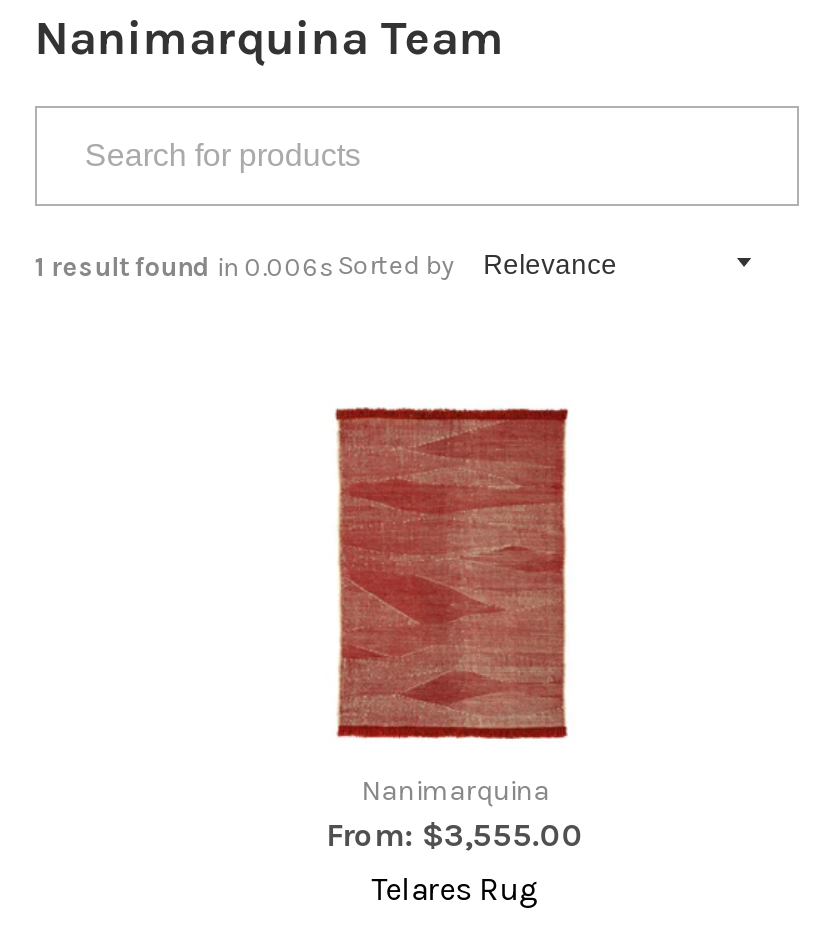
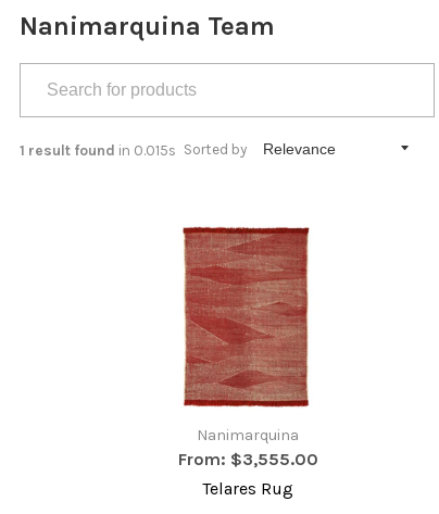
- 1 result found in 0.006s Sorted by
+ 1 result found in 0.015s Sorted by
